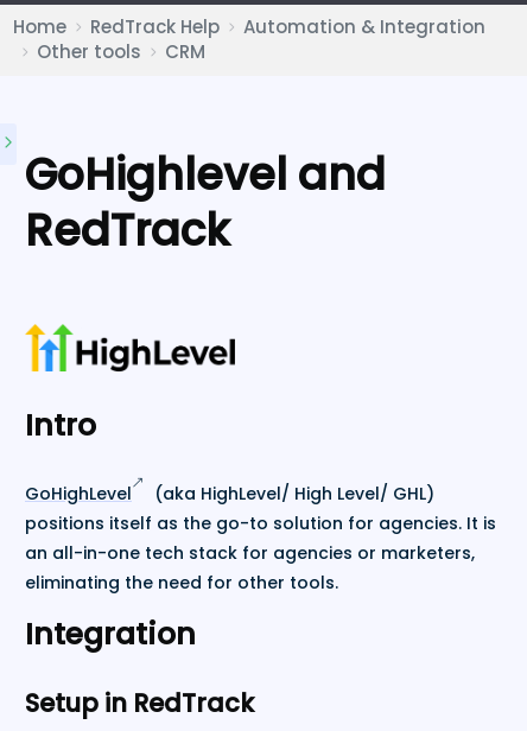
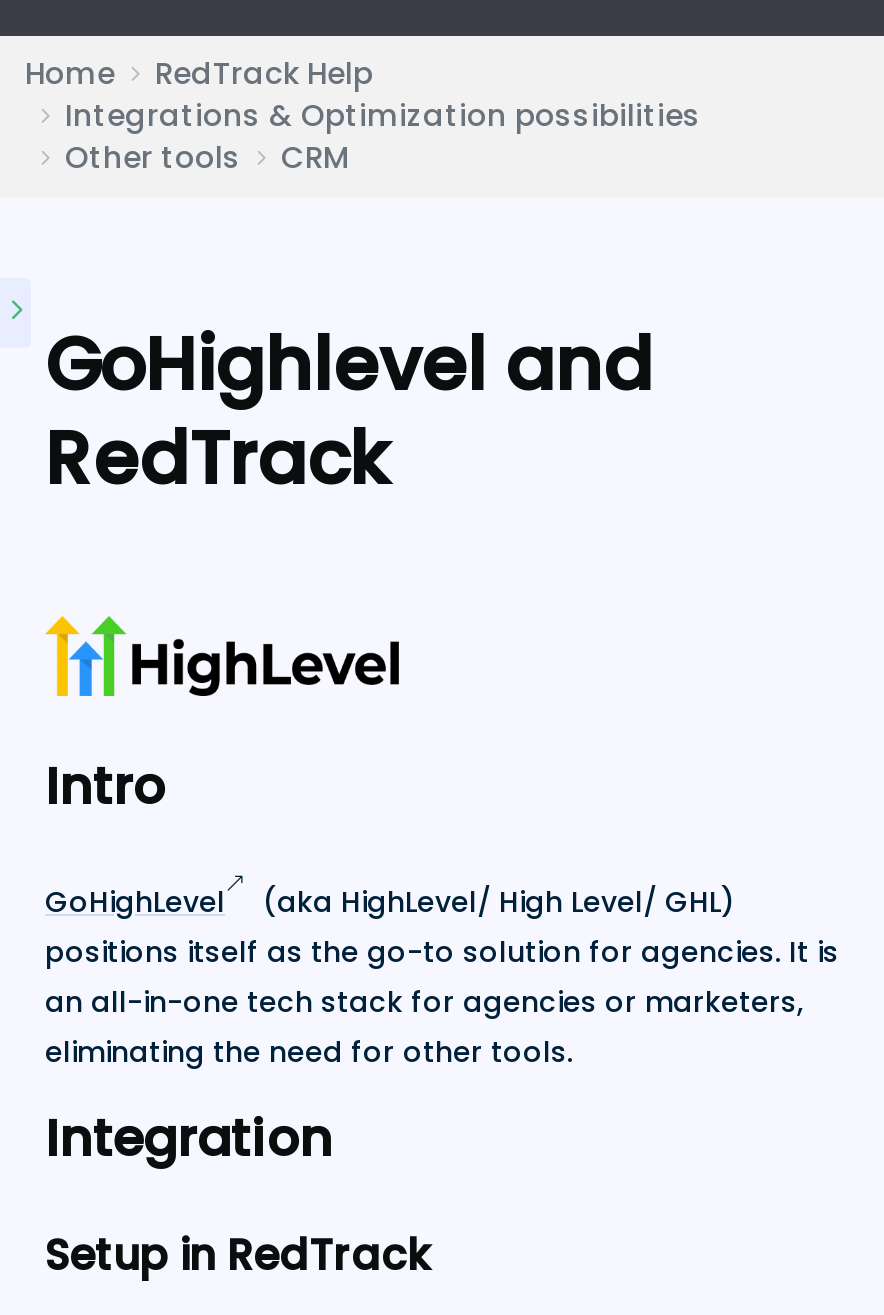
- Automation & Integration
+ Integrations & Optimization possibilities
